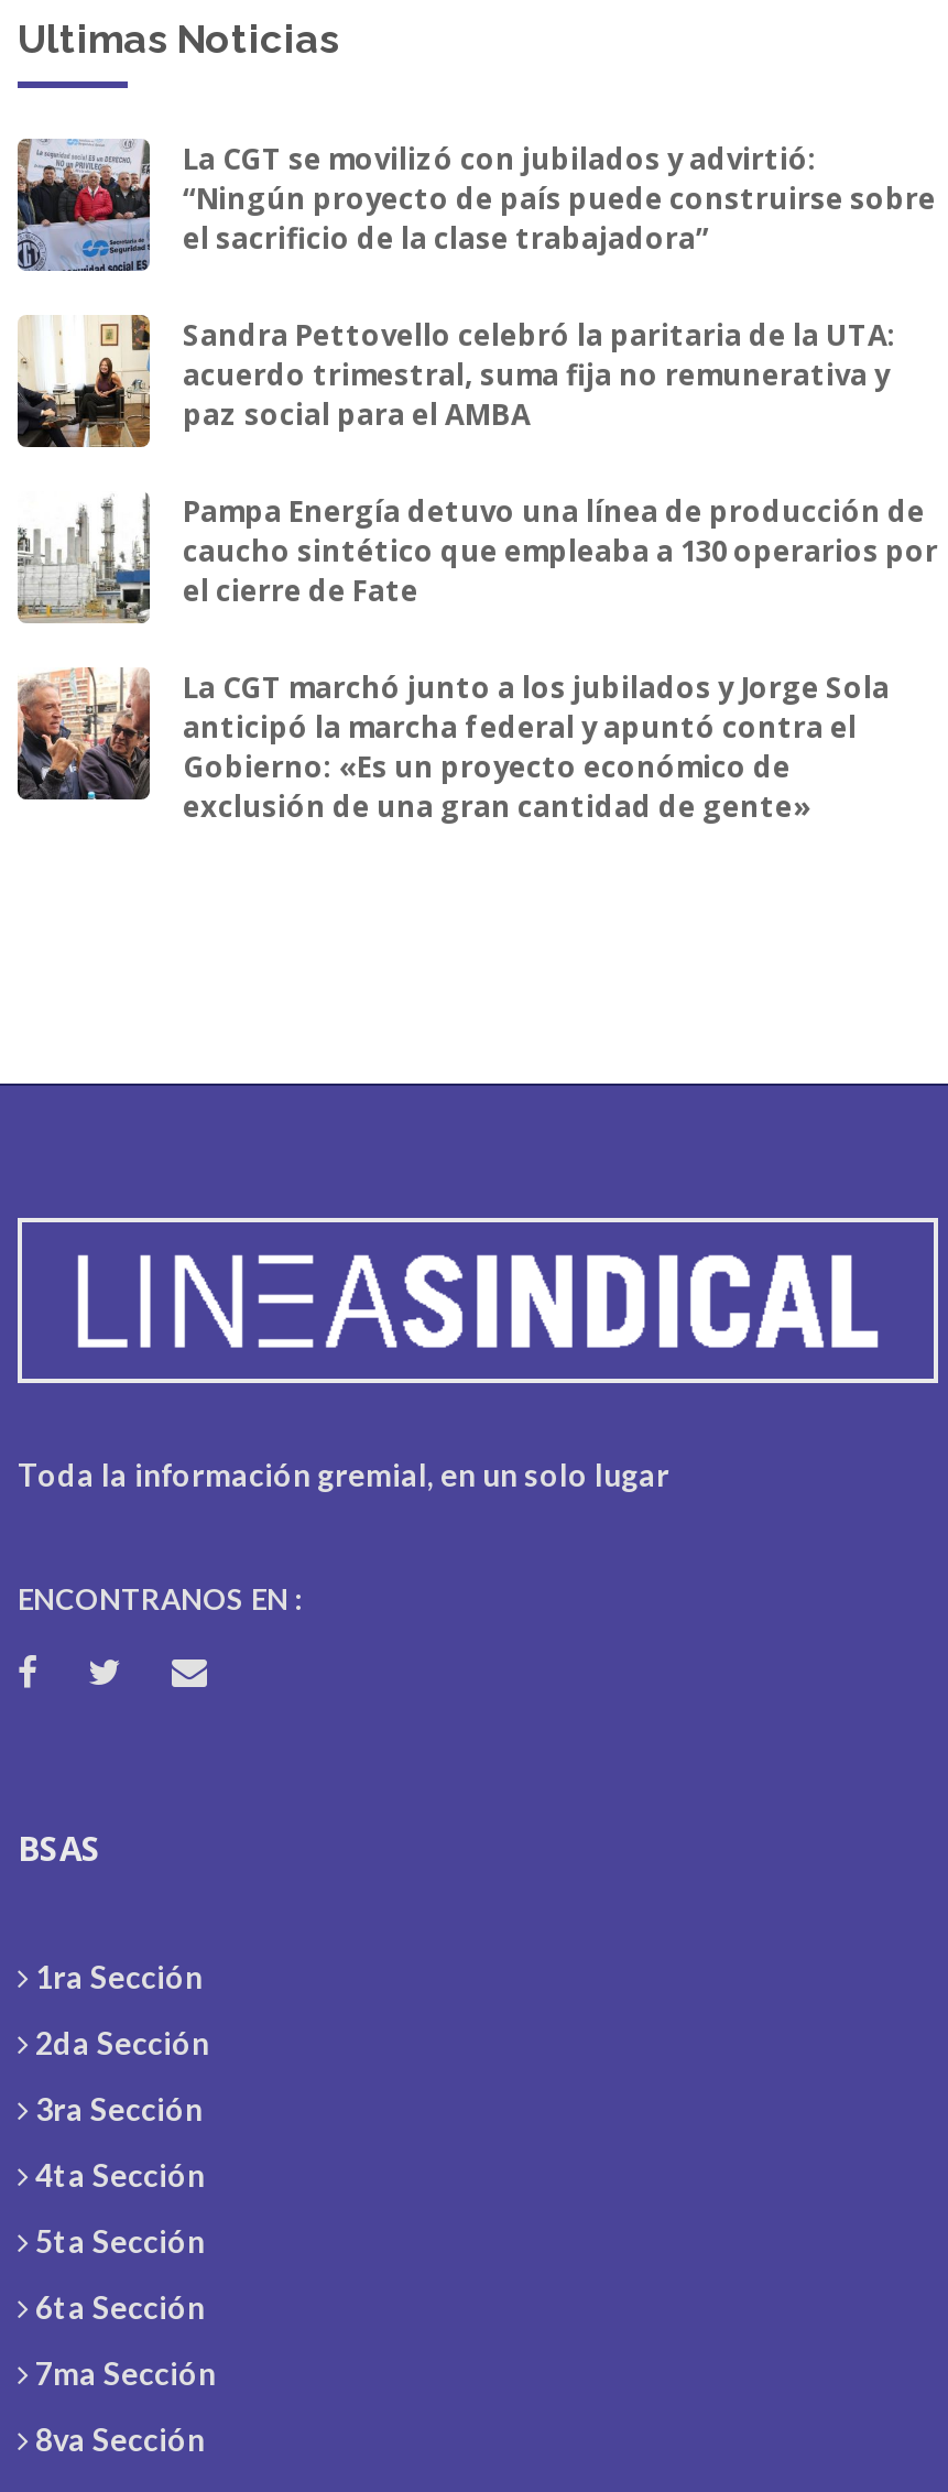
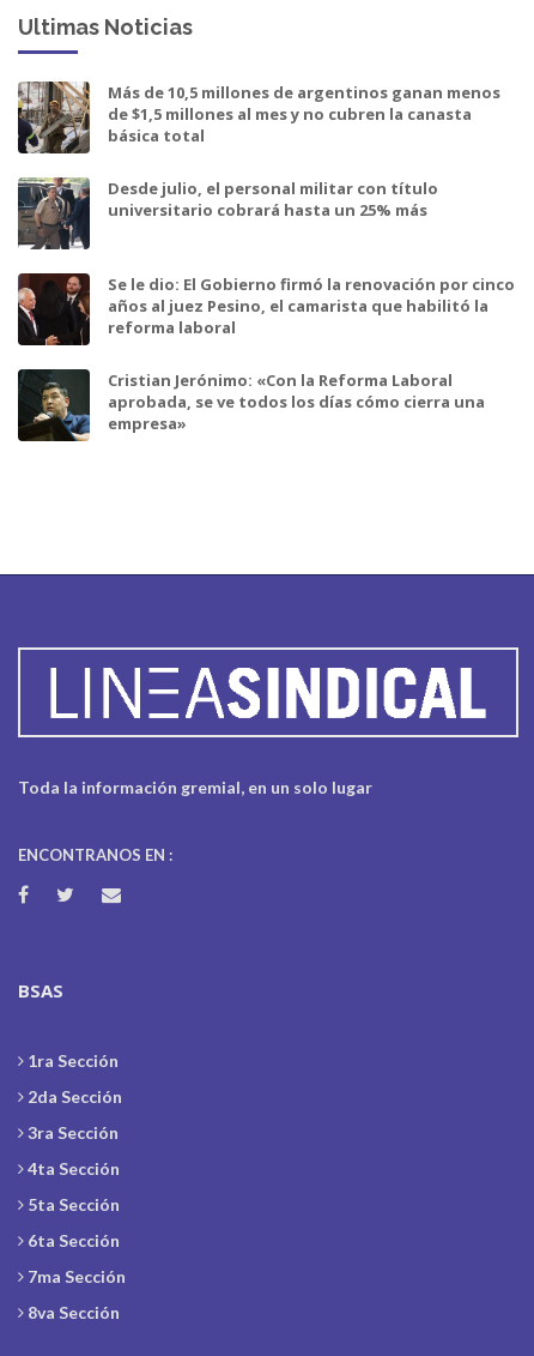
- [image]
- La CGT se movilizó con jubilados y advirtió:
- “Ningún proyecto de país puede construirse sobre
- el sacrificio de la clase trabajadora”
+ [image]
+ Más de 10,5 millones de argentinos ganan menos
+ de $1,5 millones al mes y no cubren la canasta
+ básica total

- [image]
- Sandra Pettovello celebró la paritaria de la UTA:
- acuerdo trimestral, suma fija no remunerativa y
- paz social para el AMBA
+ [image]
+ Desde julio, el personal militar con título
+ universitario cobrará hasta un 25% más

- [image]
- Pampa Energía detuvo una línea de producción de
- caucho sintético que empleaba a 130 operarios por
- el cierre de Fate
+ [image]
+ Se le dio: El Gobierno firmó la renovación por cinco
+ años al juez Pesino, el camarista que habilitó la
+ reforma laboral

- [image]
- La CGT marchó junto a los jubilados y Jorge Sola
- anticipó la marcha federal y apuntó contra el
- Gobierno: «Es un proyecto económico de
- exclusión de una gran cantidad de gente»
+ [image]
+ Cristian Jerónimo: «Con la Reforma Laboral
+ aprobada, se ve todos los días cómo cierra una
+ empresa»
